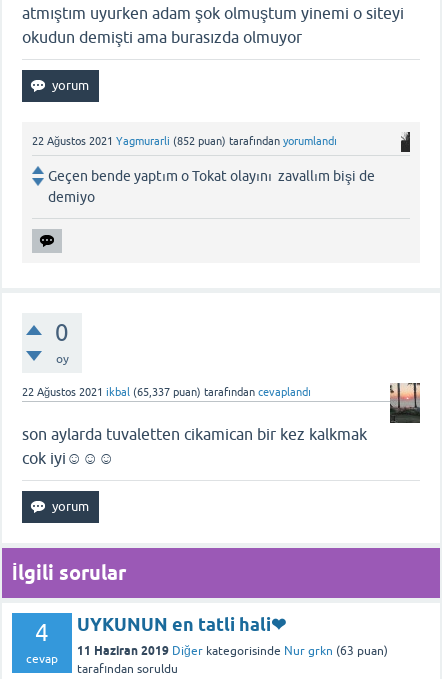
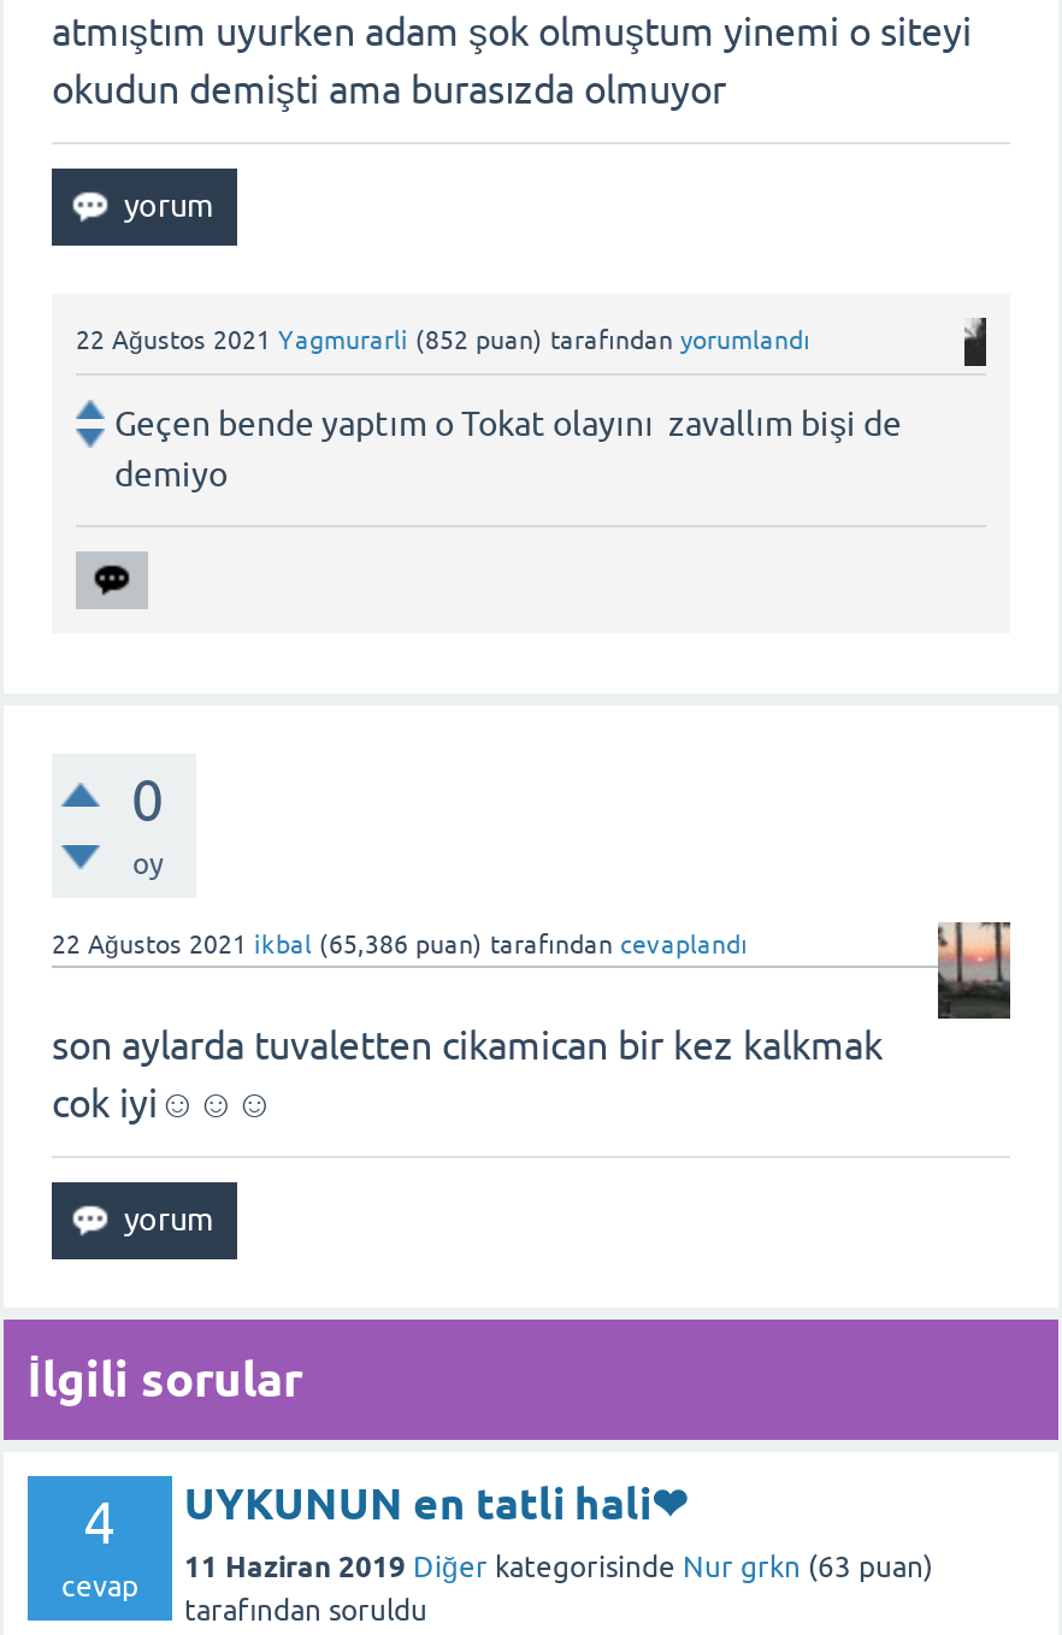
- 22 Ağustos 2021 ikbal (65,337 puan) tarafından cevaplandı
+ 22 Ağustos 2021 ikbal (65,386 puan) tarafından cevaplandı
